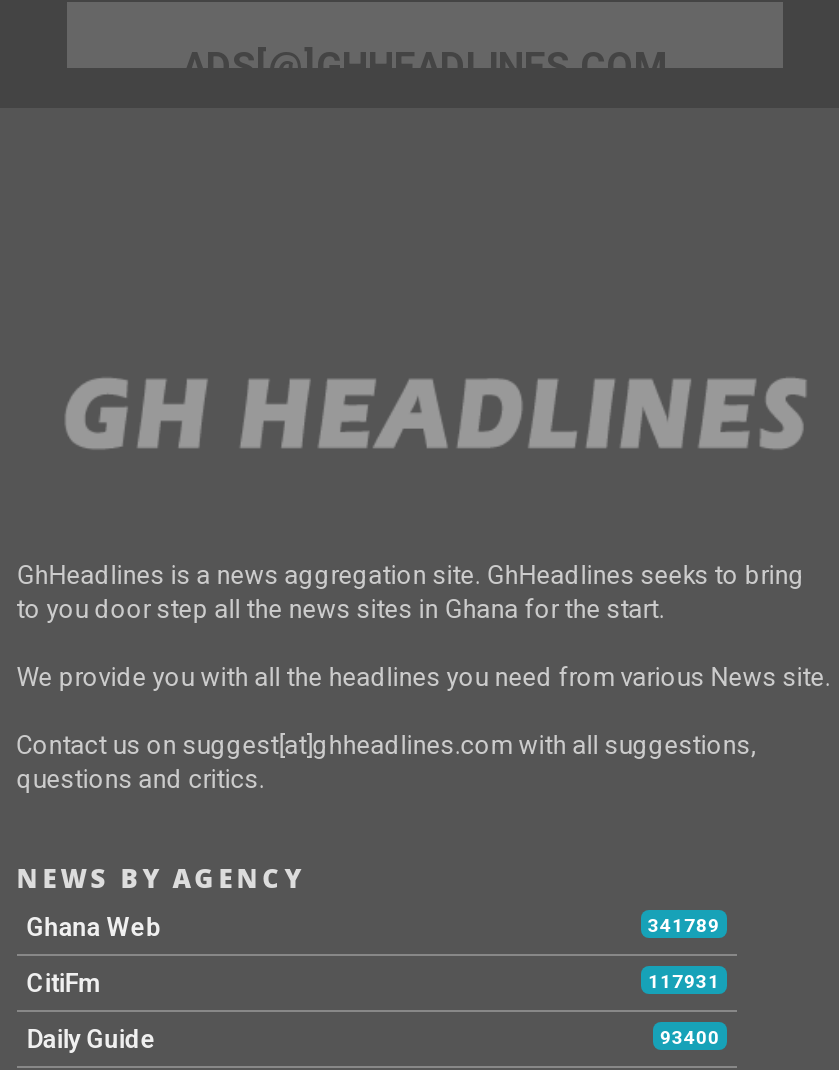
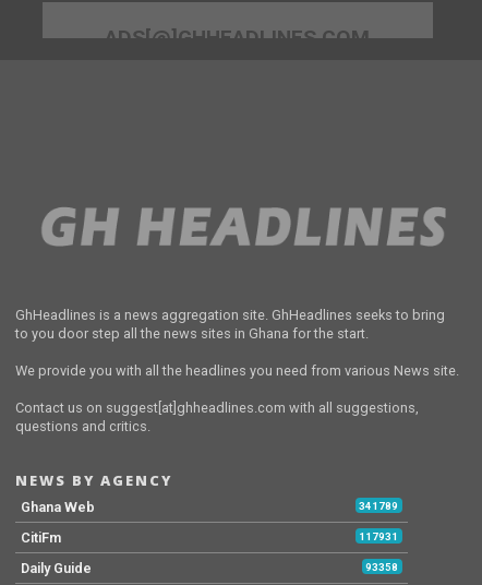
- 93400
+ 93358
